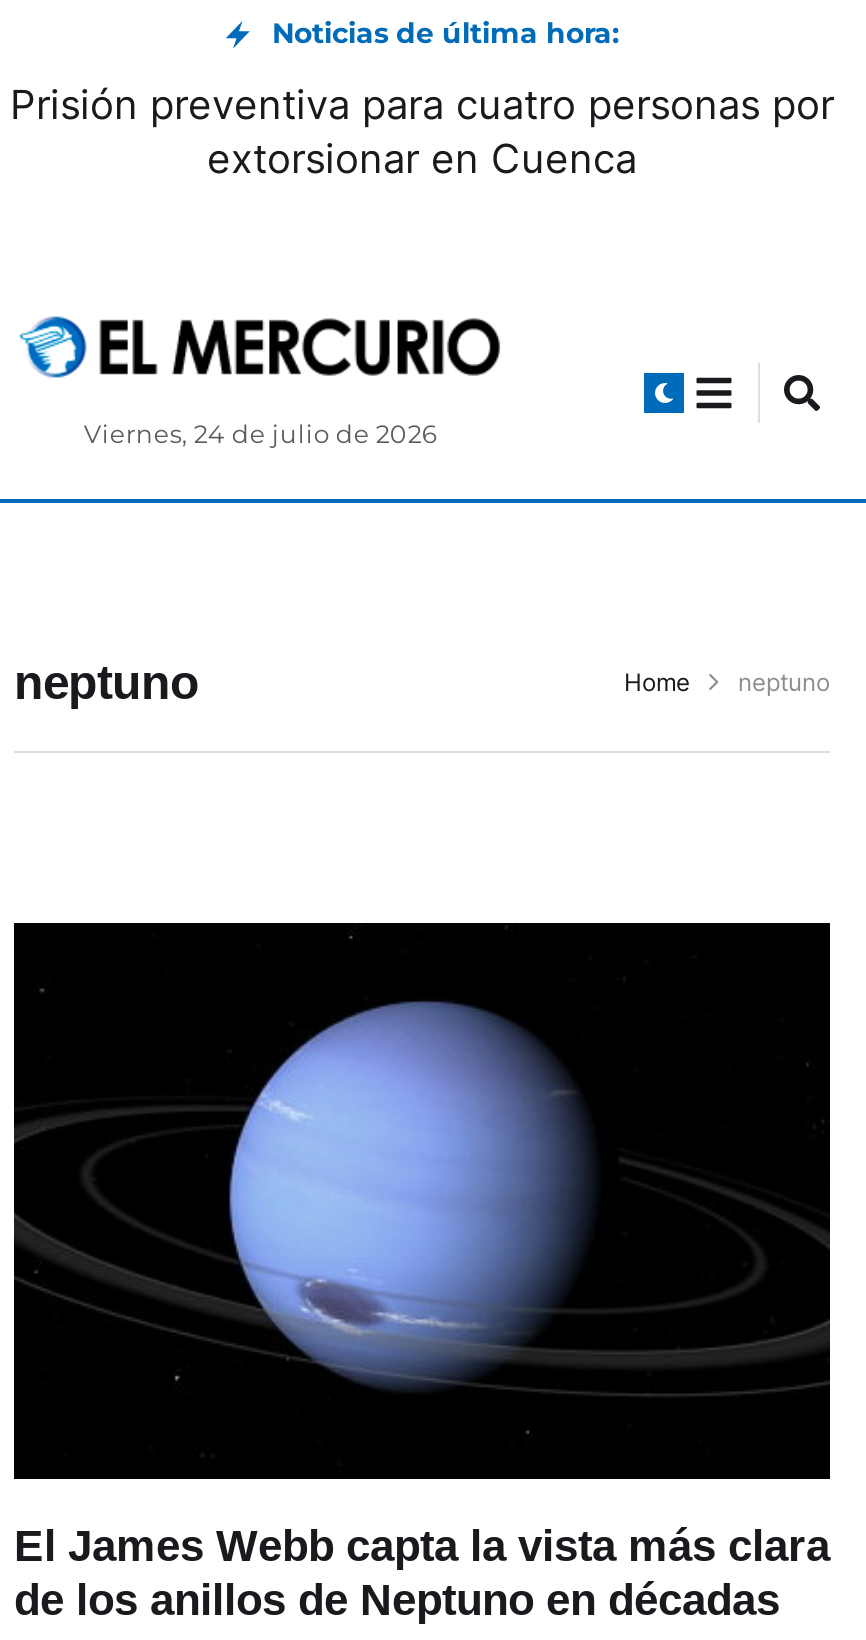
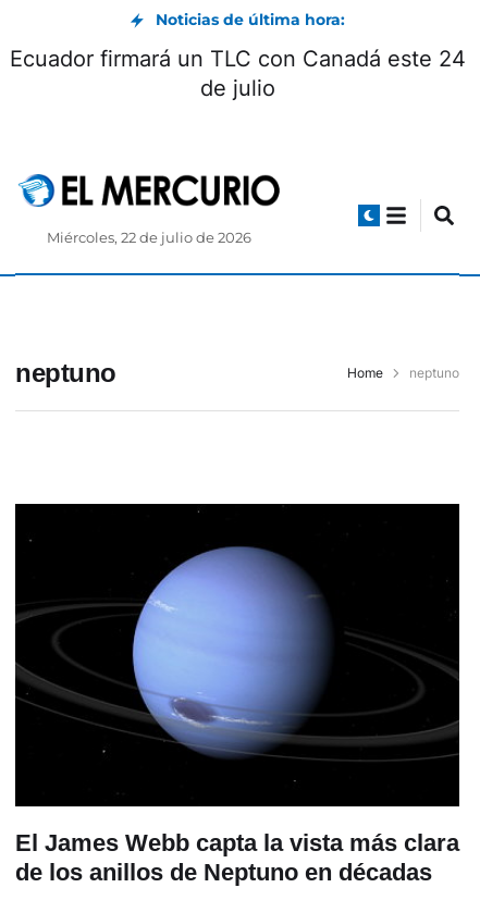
- Prisión preventiva para cuatro personas por
- extorsionar en Cuenca
+ Ecuador firmará un TLC con Canadá este 24
+ de julio

- Viernes, 24 de julio de 2026
+ Miércoles, 22 de julio de 2026
